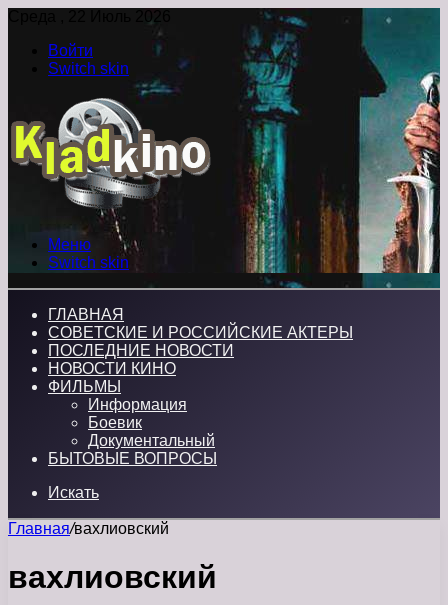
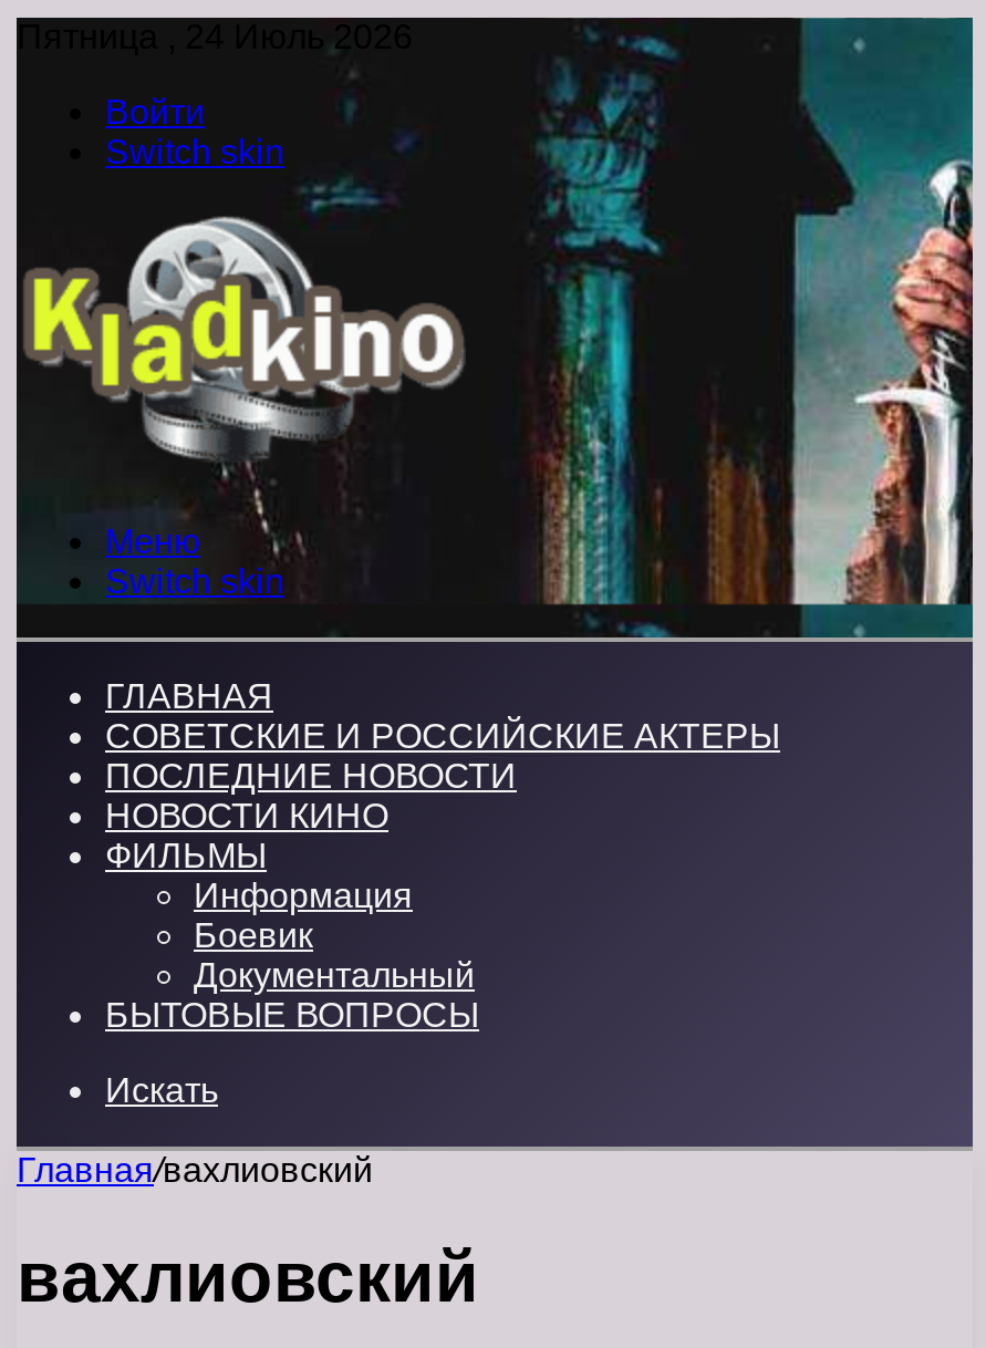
- Среда , 22 Июль 2026
+ Пятница , 24 Июль 2026
